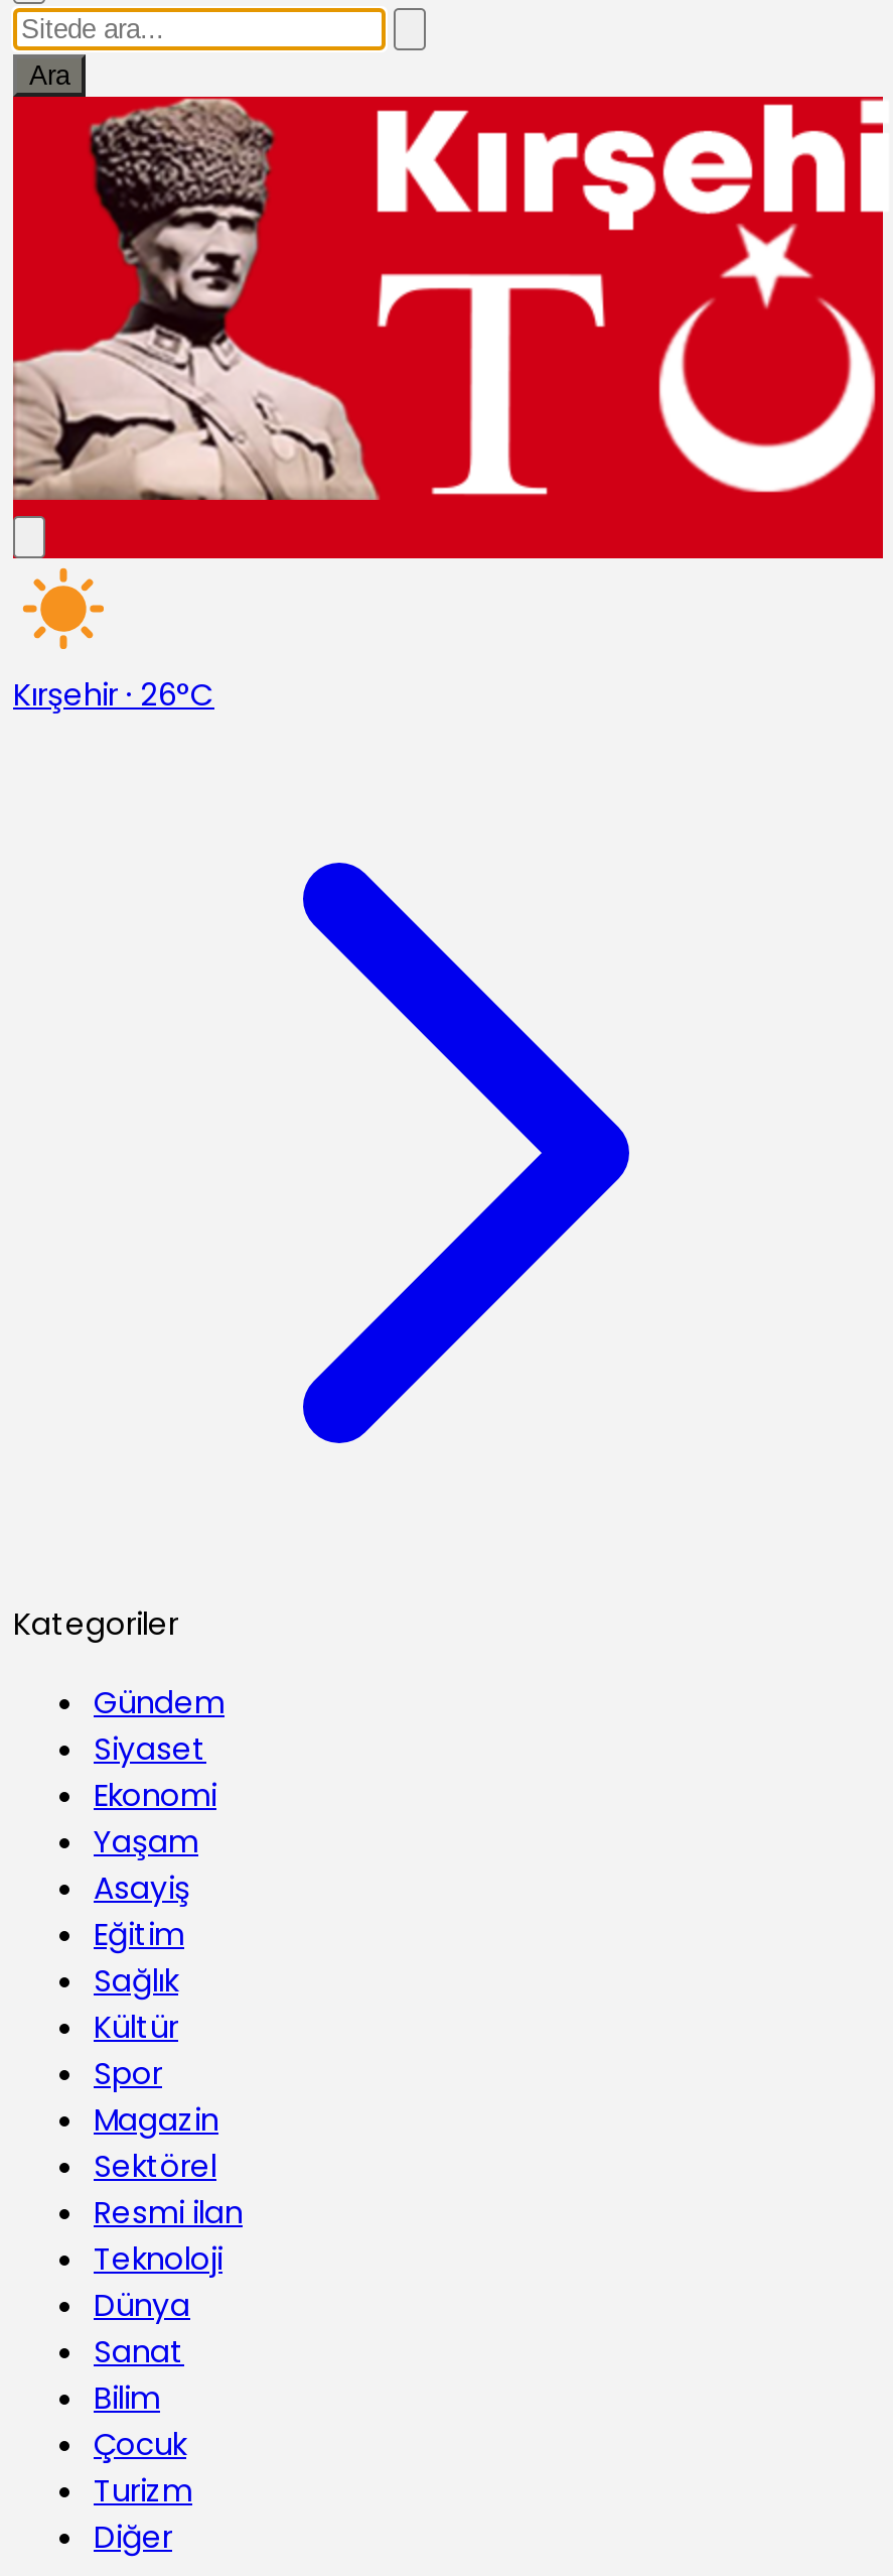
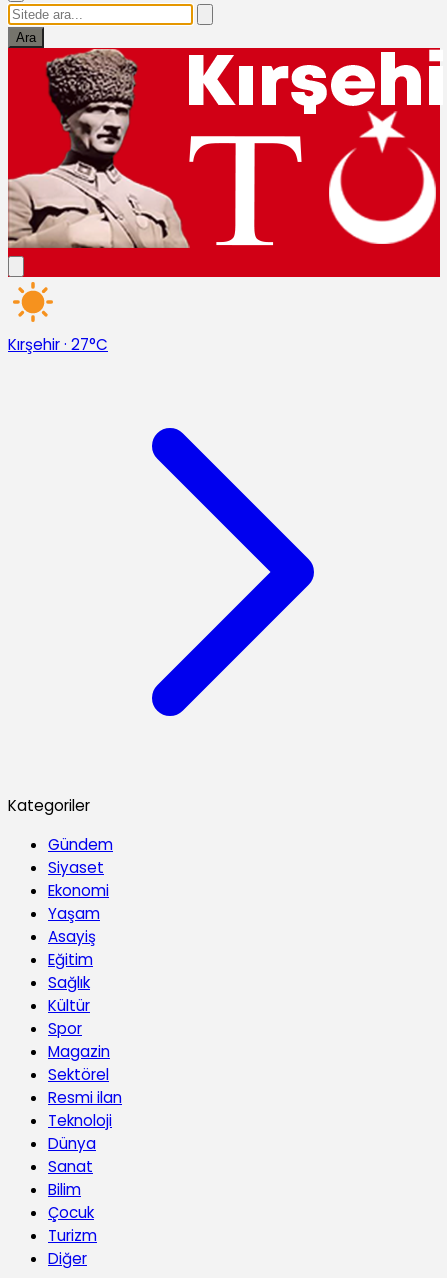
- Kırşehir · 26°C
+ Kırşehir · 27°C
